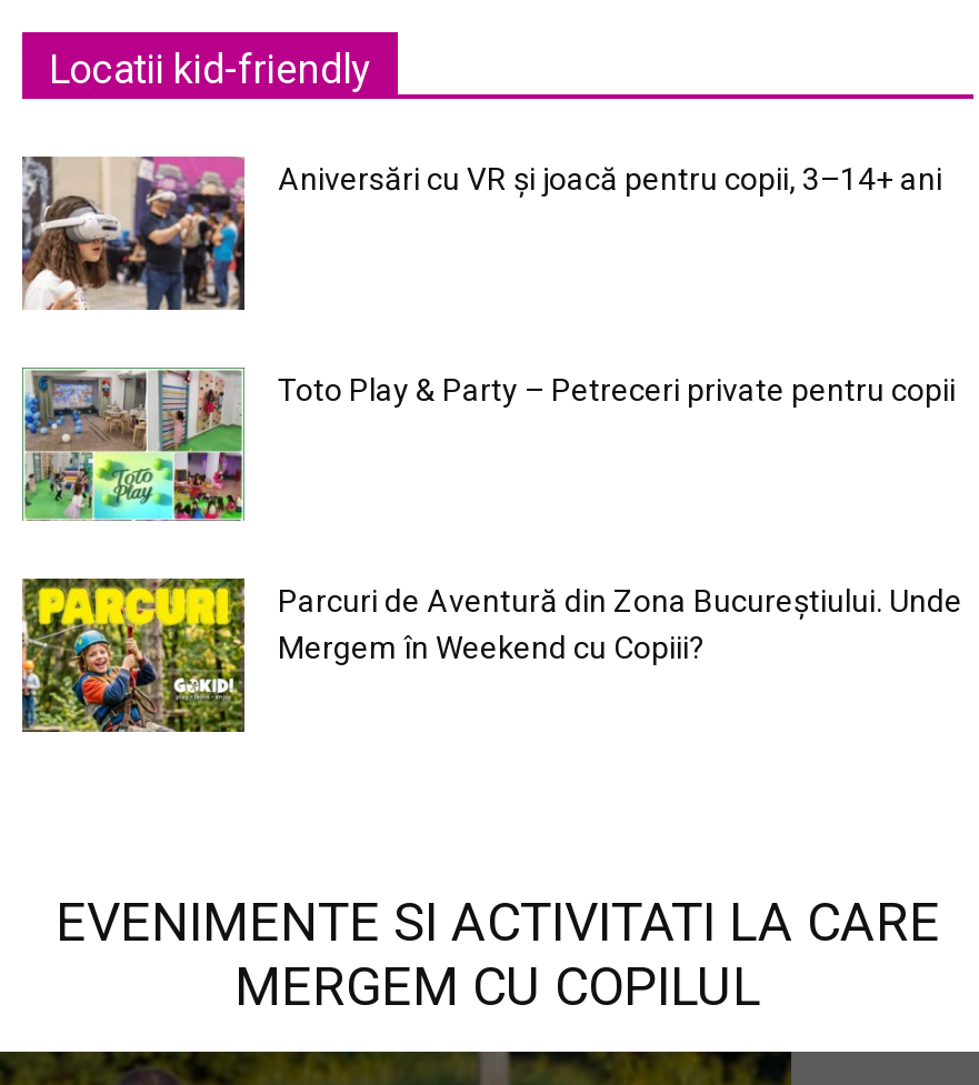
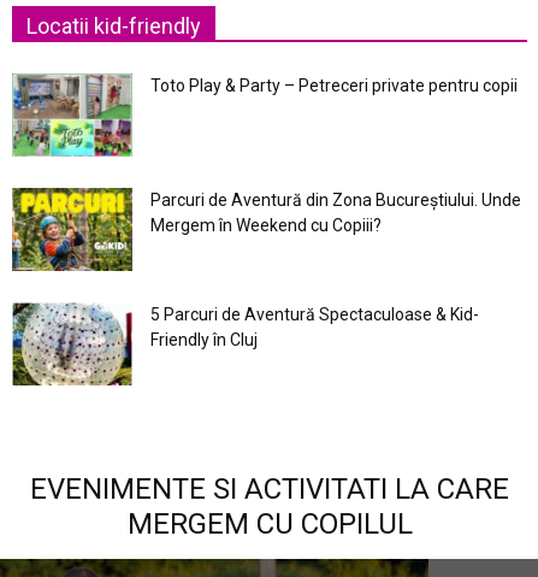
- [image]
- Aniversări cu VR și joacă pentru copii, 3–14+ ani

moved up: [image] | Toto Play & Party – Petreceri private pentru copii | Parcuri de Aventură din Zona Bucureştiului. Unde | Mergem în Weekend cu Copiii?

+ [image]
+ 5 Parcuri de Aventură Spectaculoase & Kid-
+ Friendly în Cluj
